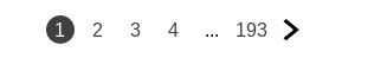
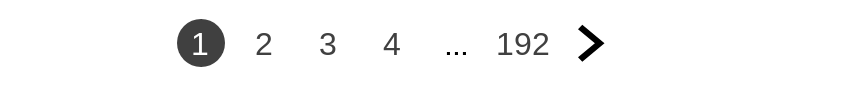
- 193
+ 192
